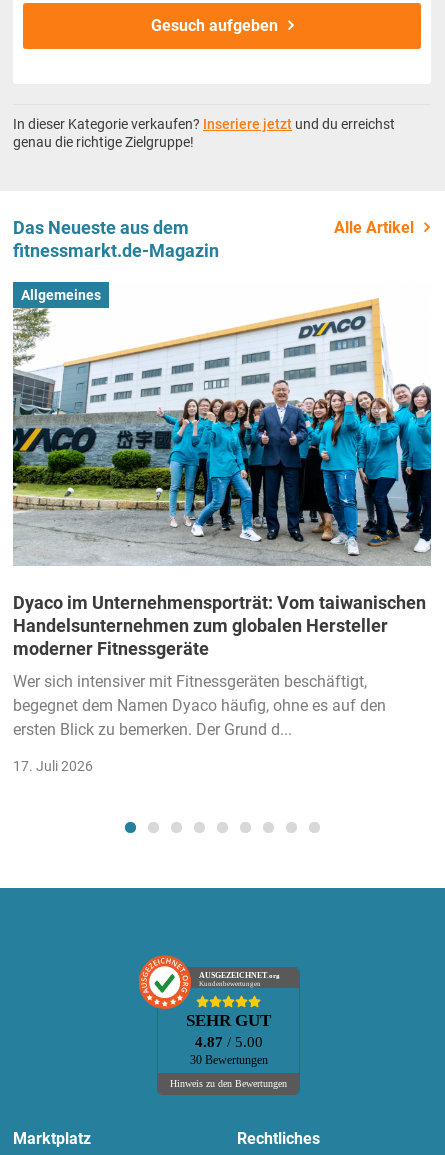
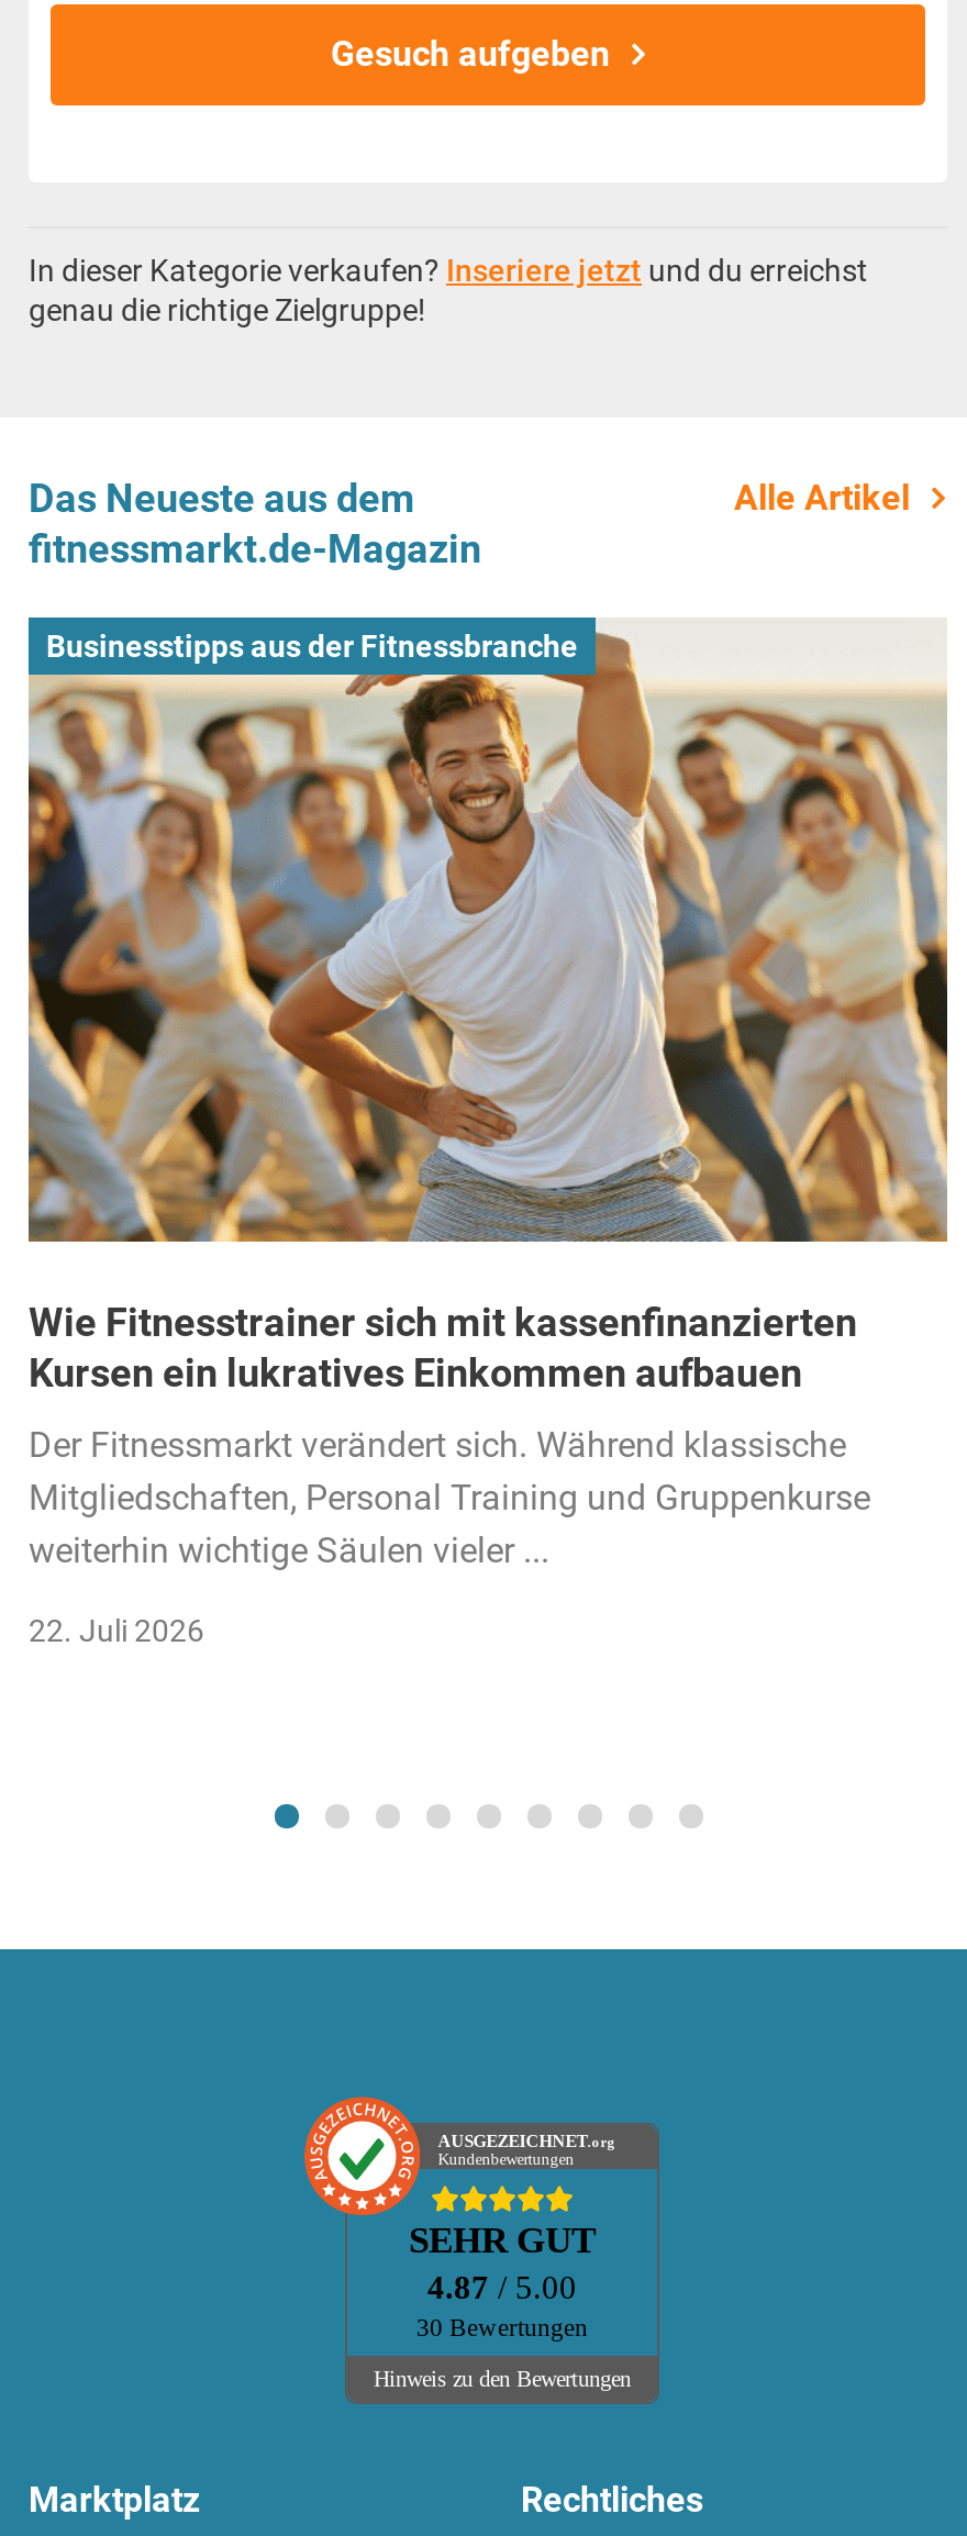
- [image]
- Allgemeines
+ [image]
+ Businesstipps aus der Fitnessbranche

- Dyaco im Unternehmensporträt: Vom taiwanischen
- Handelsunternehmen zum globalen Hersteller
- moderner Fitnessgeräte
+ Wie Fitnesstrainer sich mit kassenfinanzierten
+ Kursen ein lukratives Einkommen aufbauen

- Wer sich intensiver mit Fitnessgeräten beschäftigt,
- begegnet dem Namen Dyaco häufig, ohne es auf den
- ersten Blick zu bemerken. Der Grund d...
+ Der Fitnessmarkt verändert sich. Während klassische
+ Mitgliedschaften, Personal Training und Gruppenkurse
+ weiterhin wichtige Säulen vieler ...

- 17. Juli 2026
+ 22. Juli 2026
